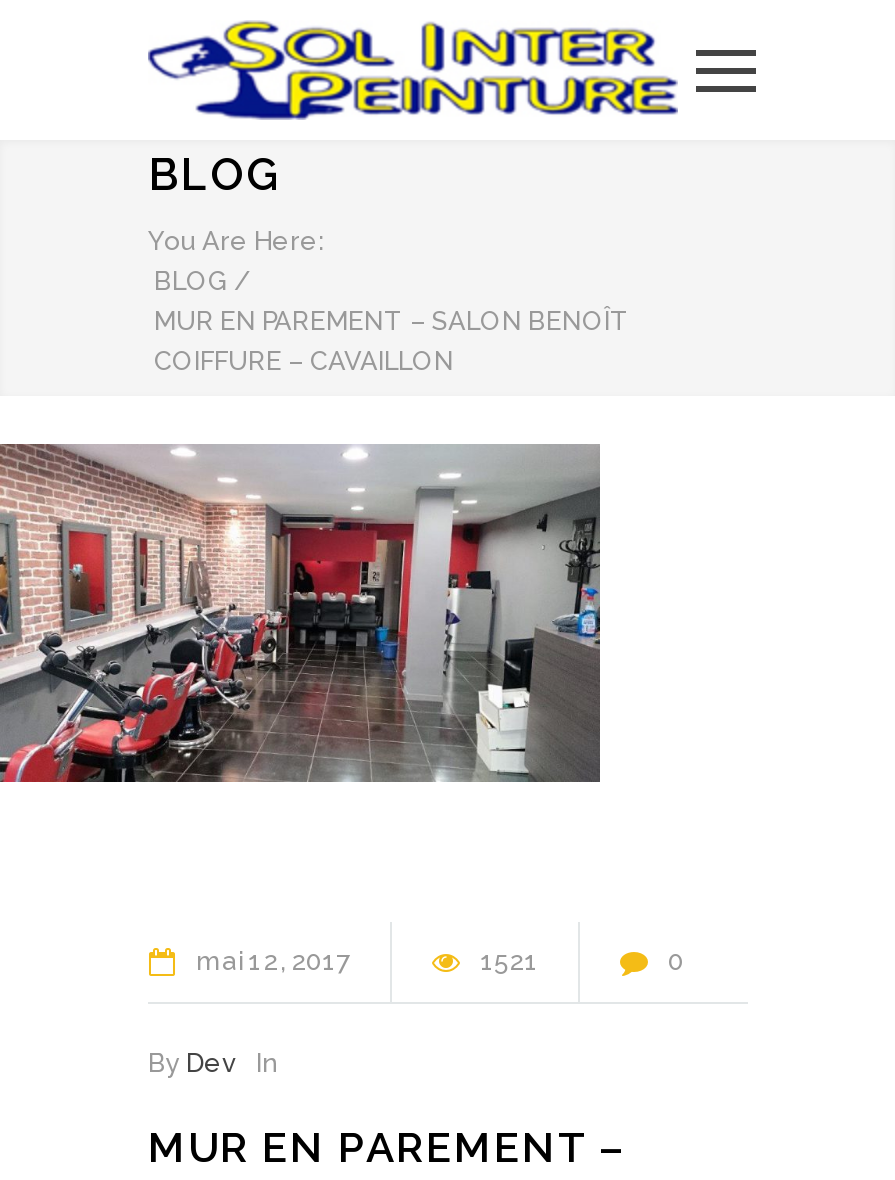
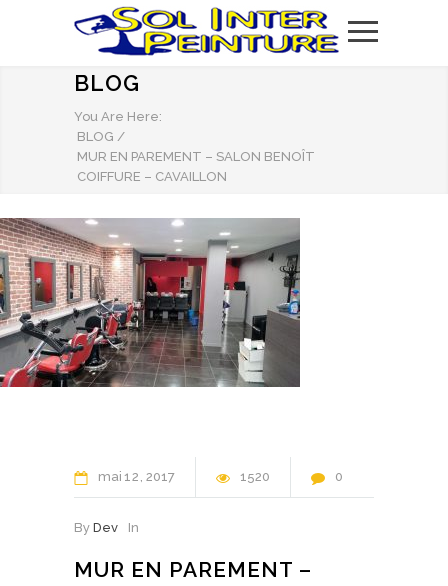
- 1521
+ 1520
